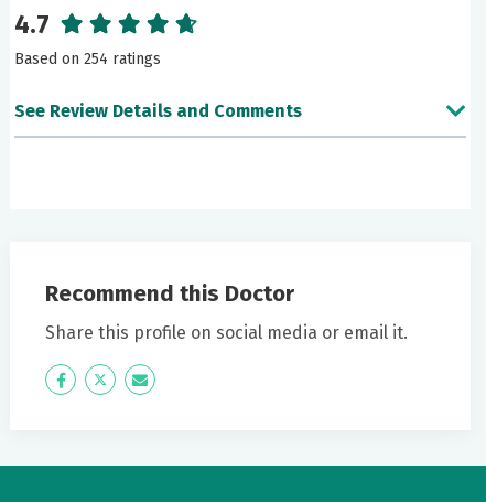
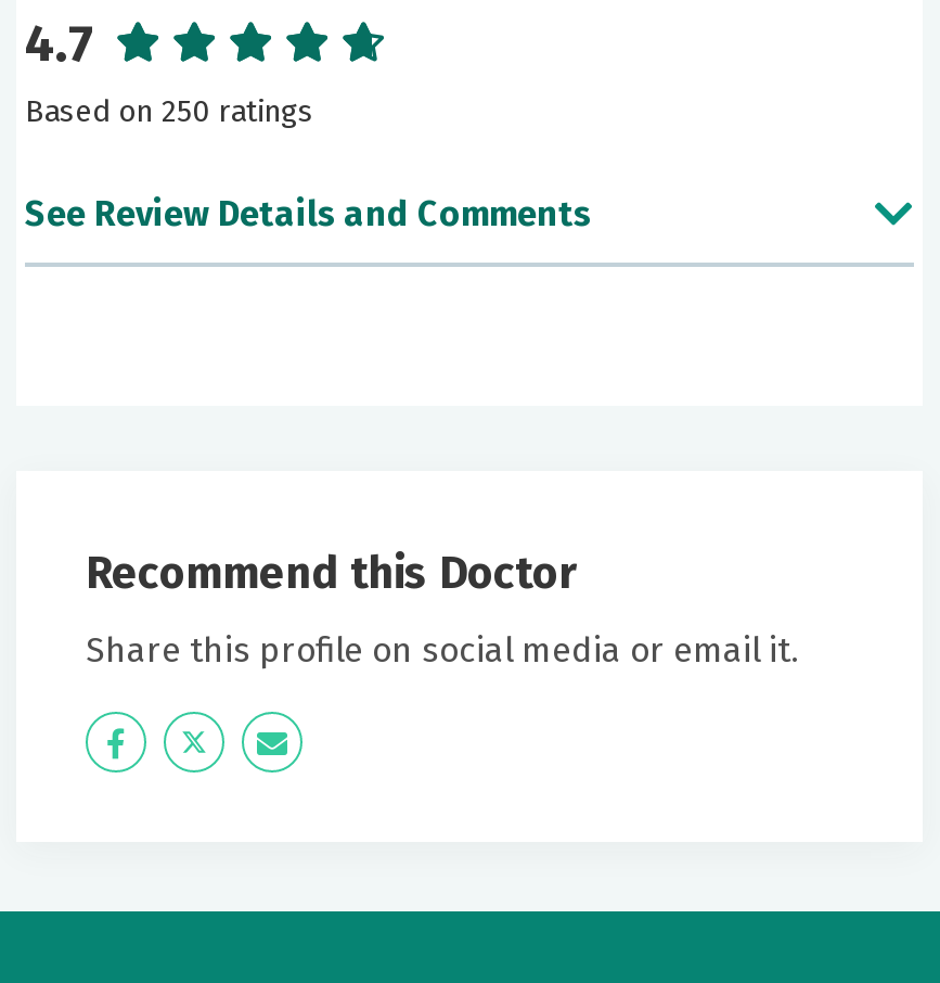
- Based on 254 ratings
+ Based on 250 ratings
